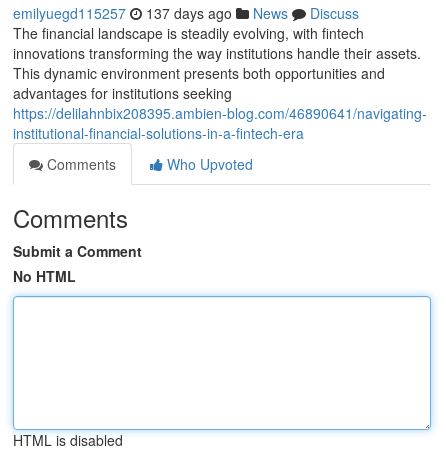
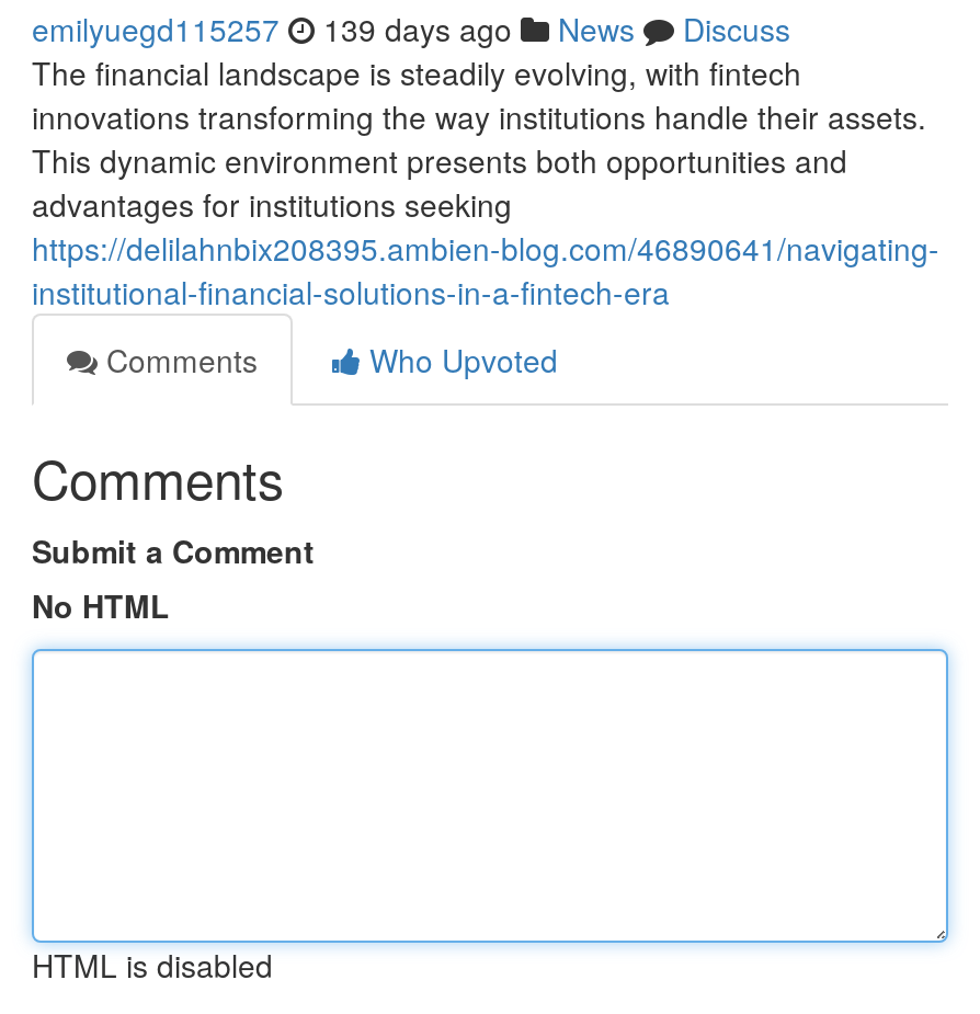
- emilyuegd115257 137 days ago News Discuss
+ emilyuegd115257 139 days ago News Discuss
